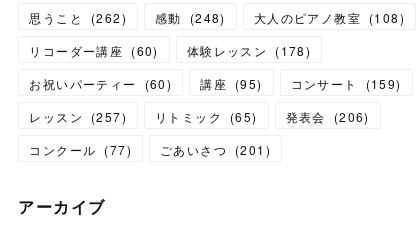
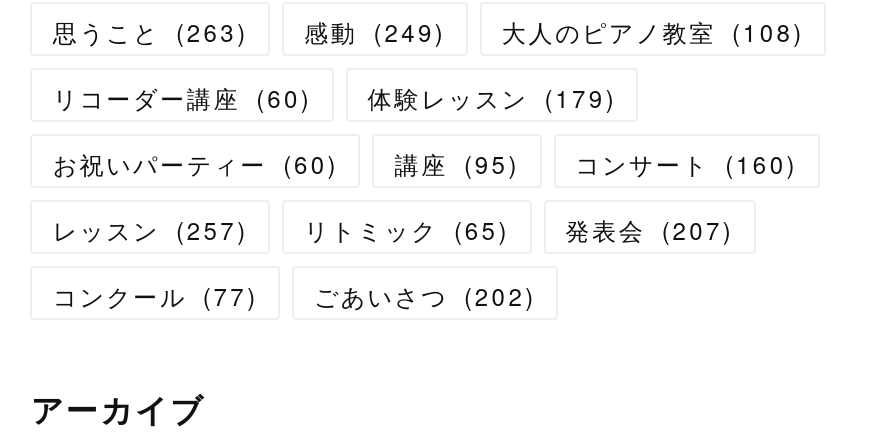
- 思うこと (262)
+ 思うこと (263)

- 感動 (248)
+ 感動 (249)

- 体験レッスン (178)
+ 体験レッスン (179)

- お祝いパーティー (60) 講座 (95) コンサート (159)
+ お祝いパーティー (60) 講座 (95) コンサート (160)

- レッスン (257) リトミック (65) 発表会 (206)
+ レッスン (257) リトミック (65) 発表会 (207)

- コンクール (77) ごあいさつ (201)
+ コンクール (77) ごあいさつ (202)
